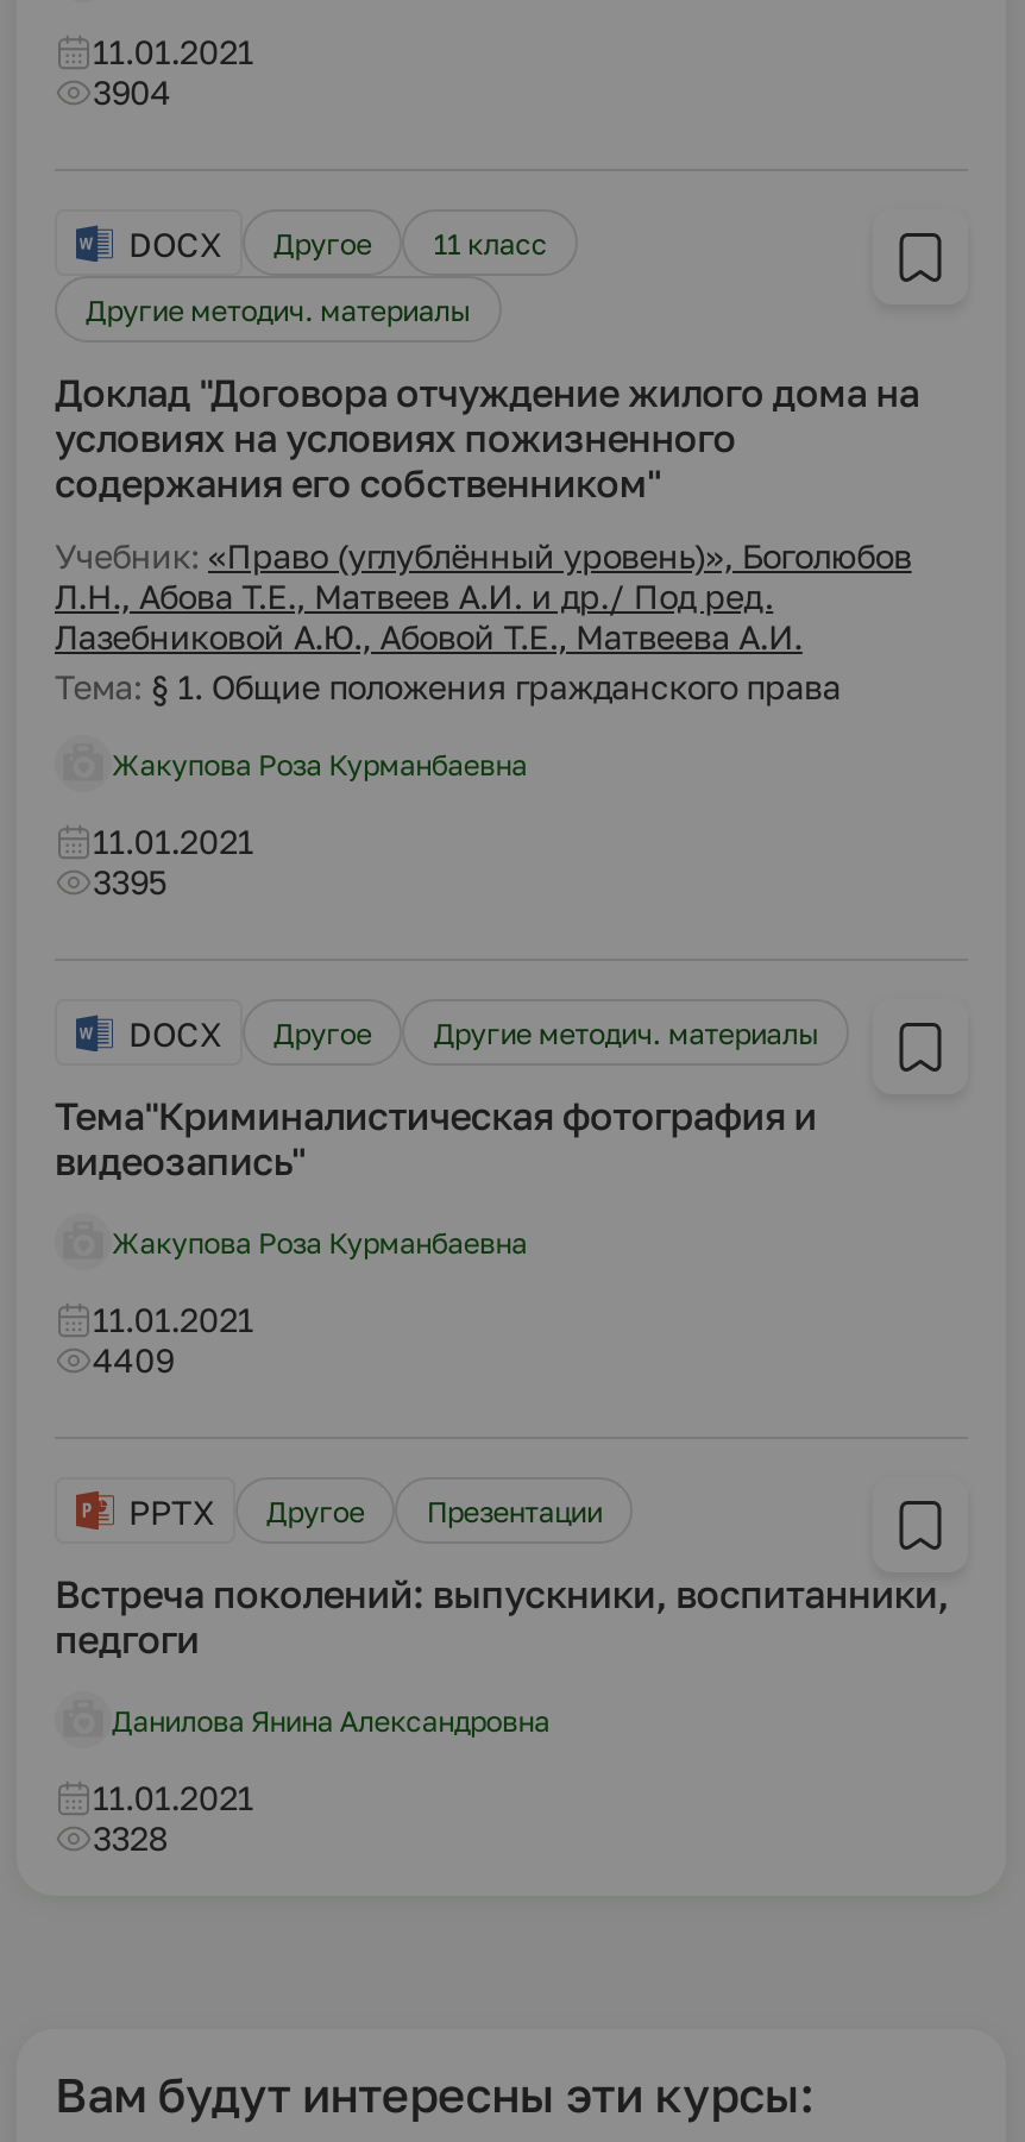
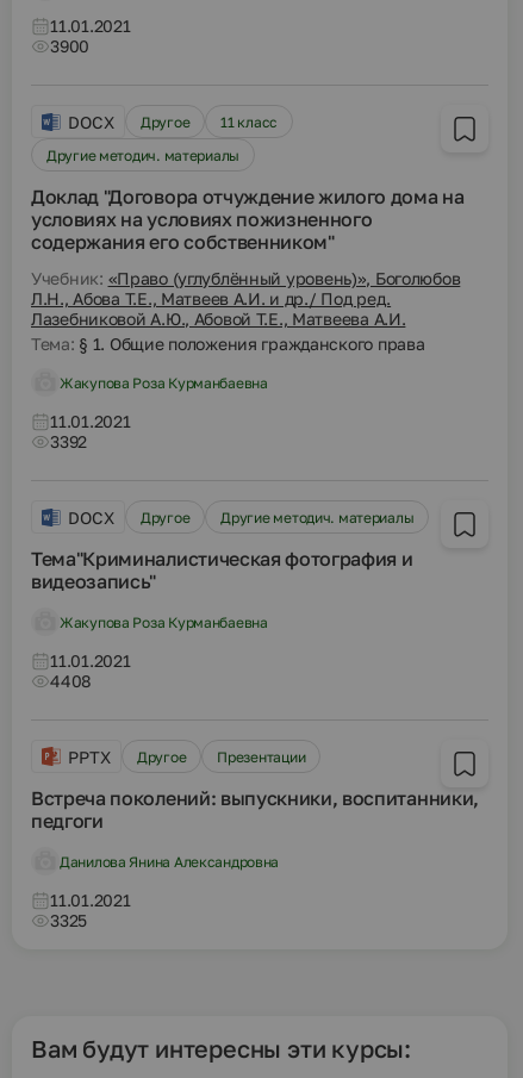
- 3904
+ 3900

- 3395
+ 3392

- 4409
+ 4408

- 3328
+ 3325
